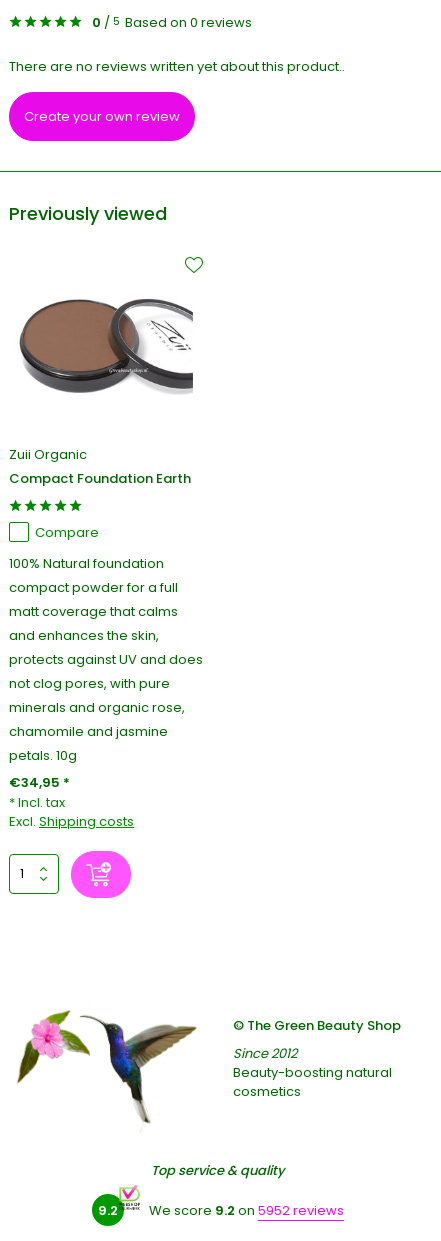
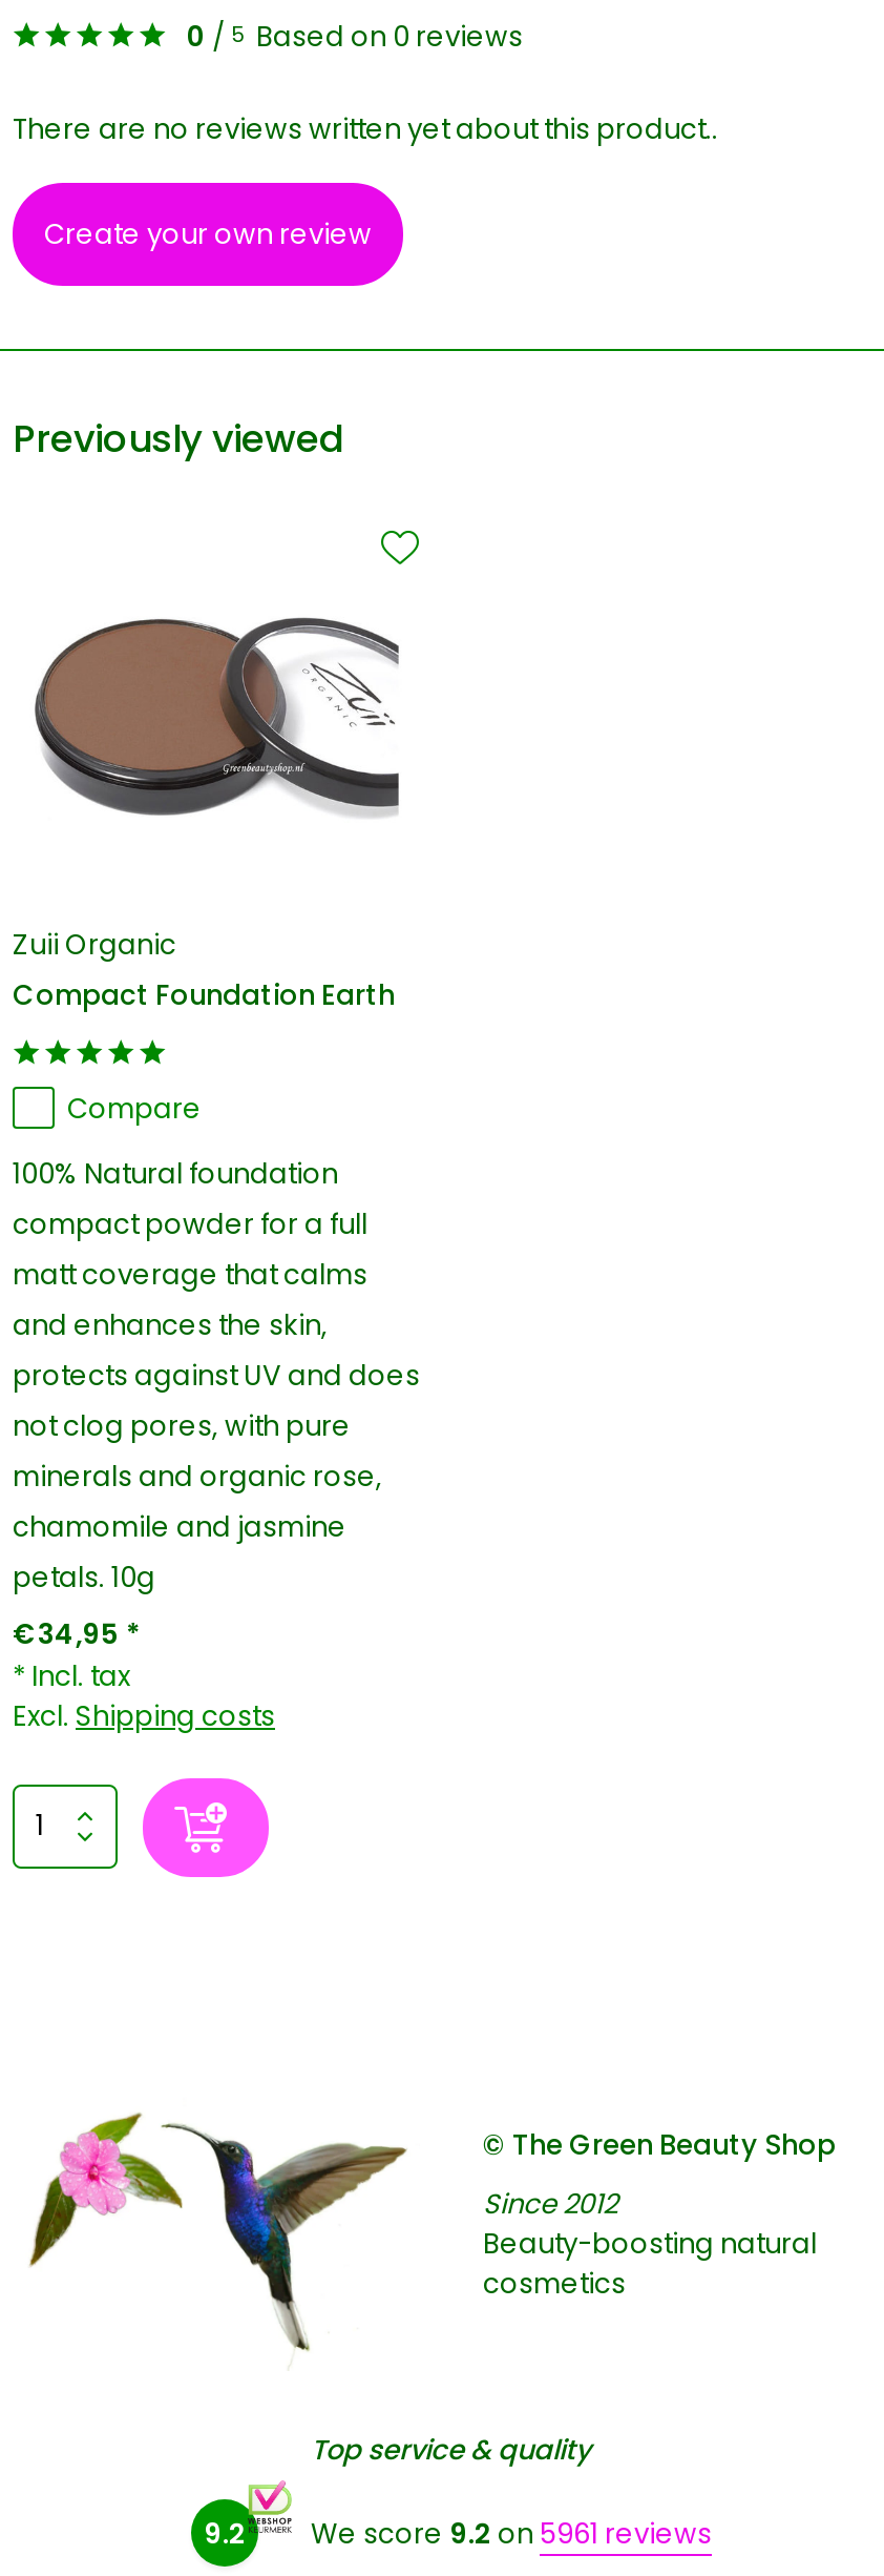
- We score 9.2 on 5952 reviews
+ We score 9.2 on 5961 reviews
